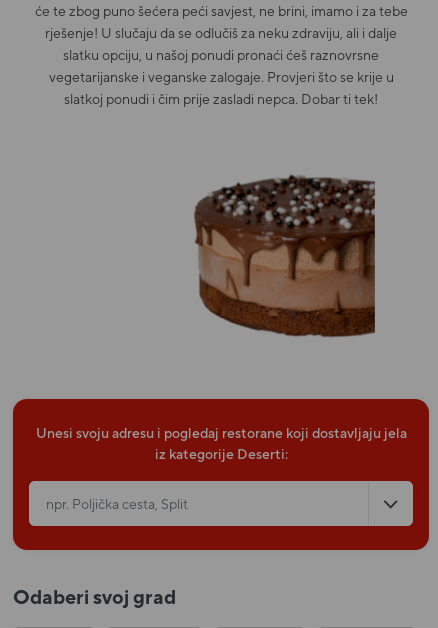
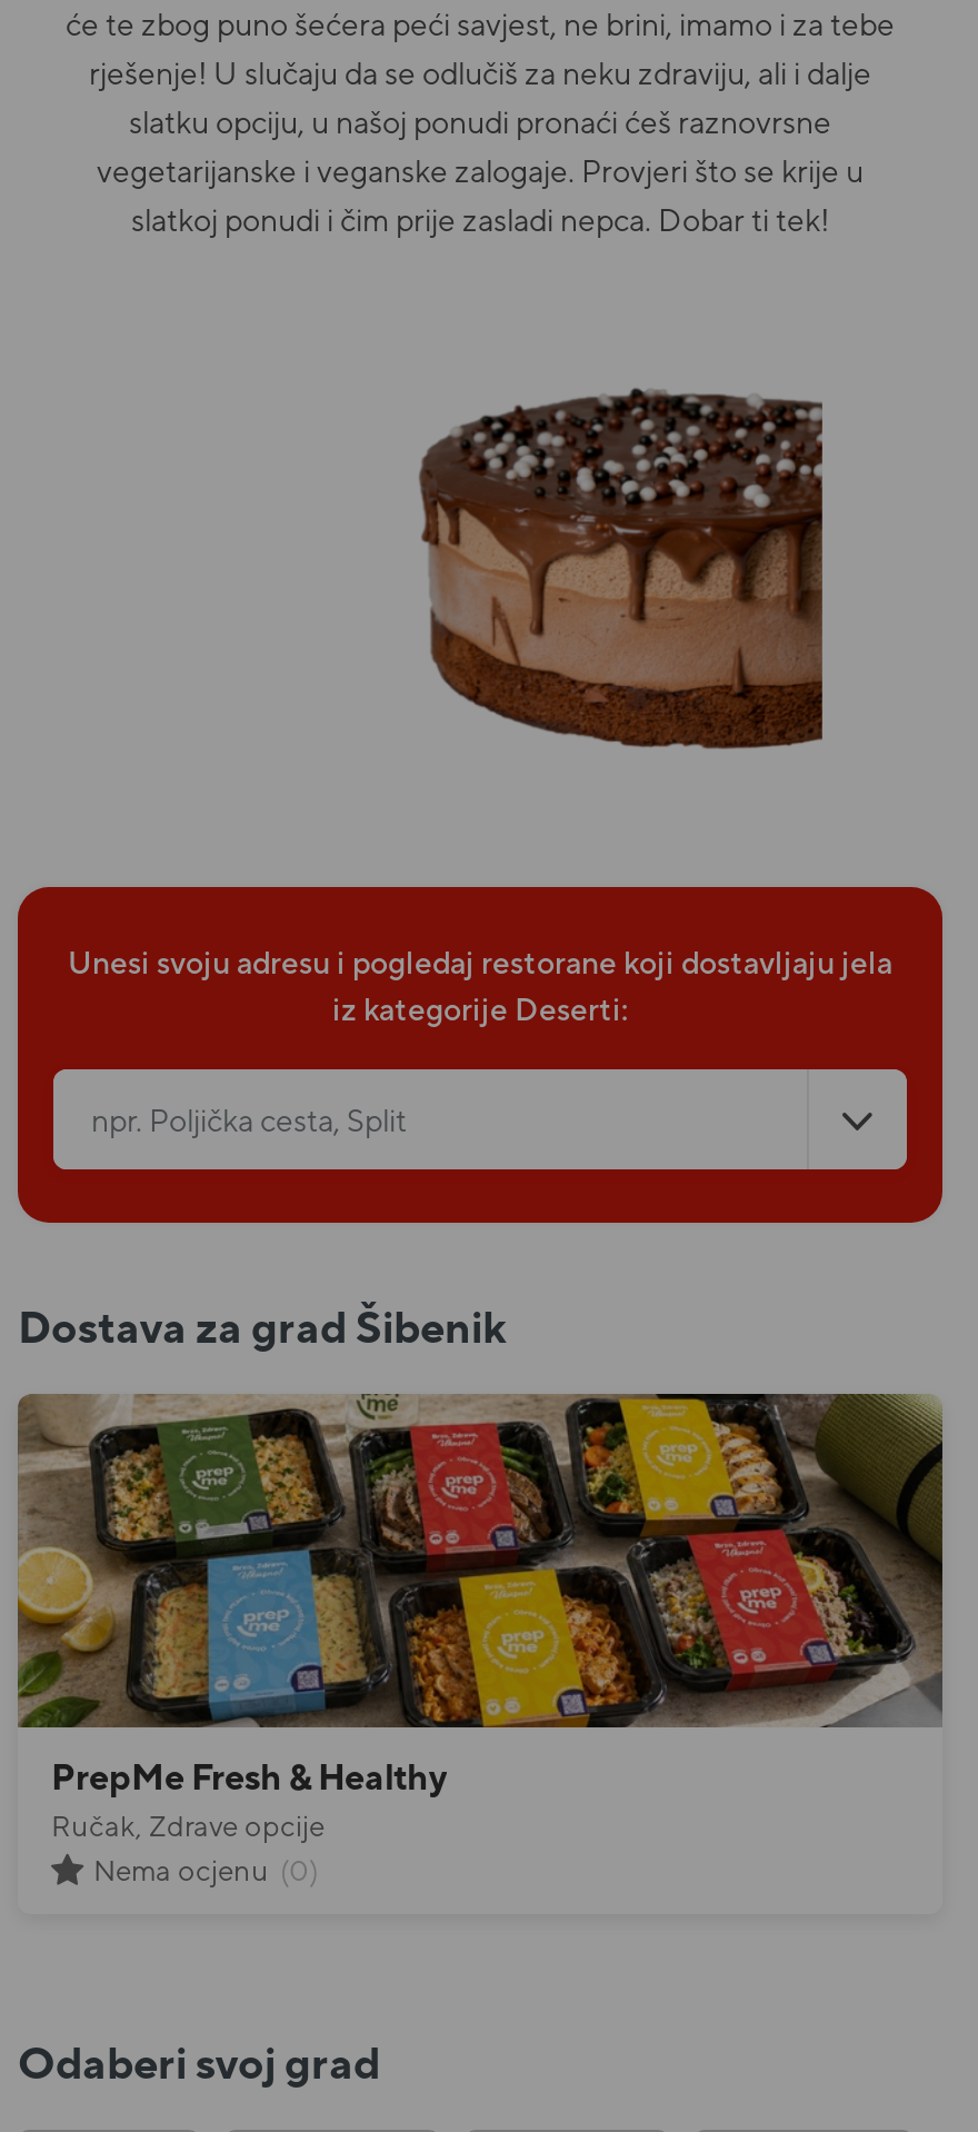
+ [image]
+ PrepMe Fresh & Healthy
+ Ručak, Zdrave opcije
+ Nema ocjenu (0)

+ Dostava za grad Šibenik
